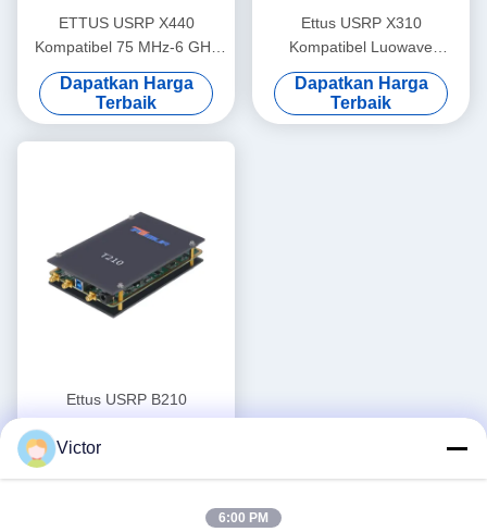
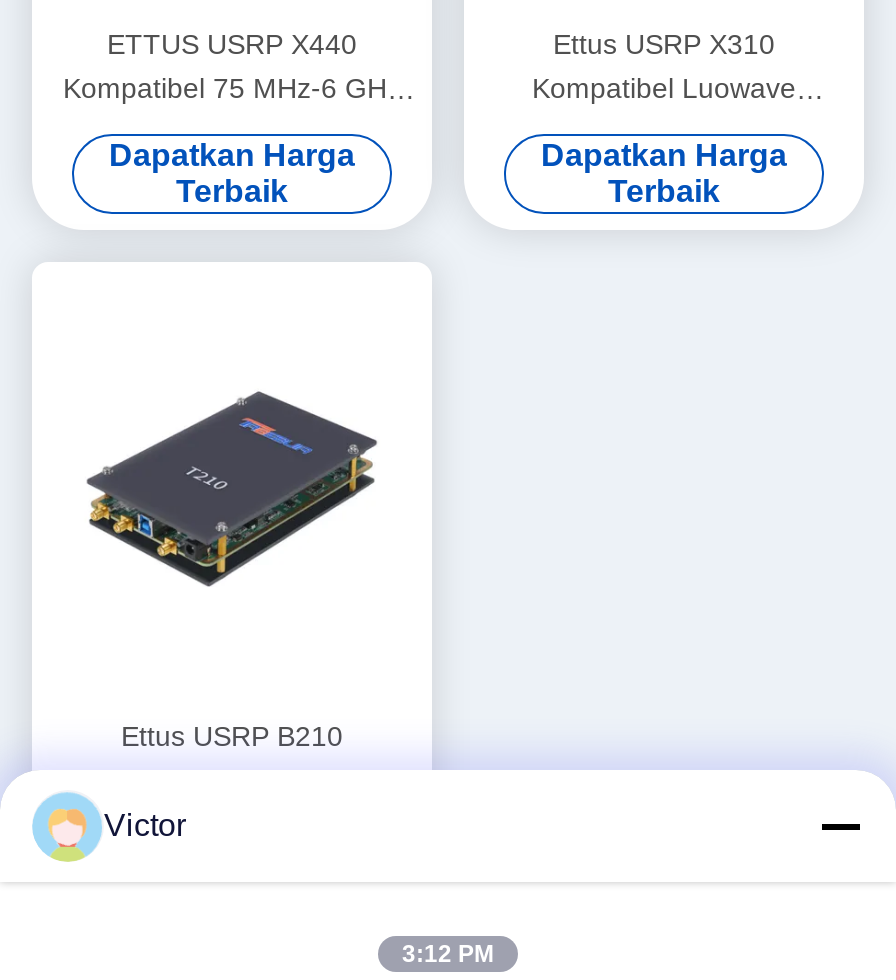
- 6:00 PM
+ 3:12 PM
